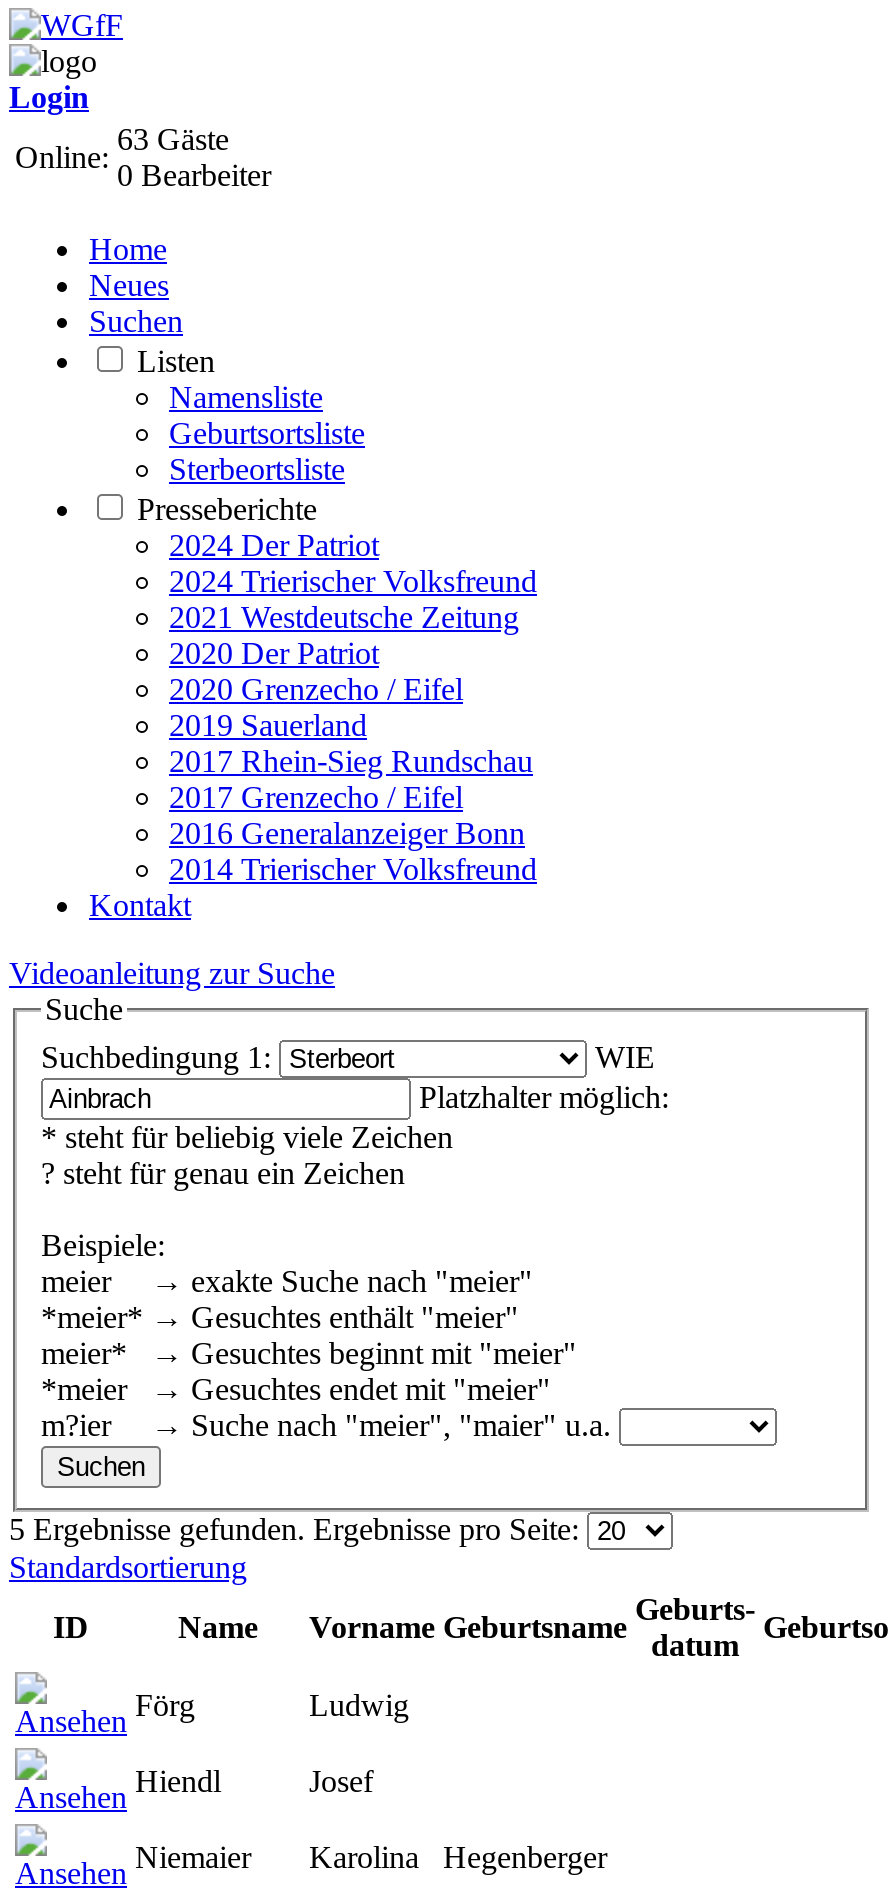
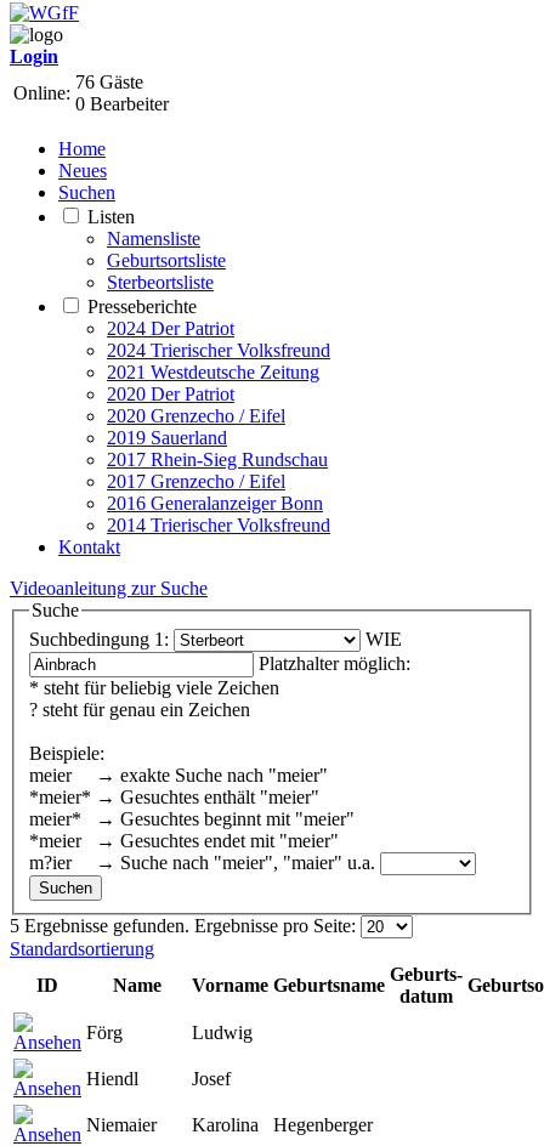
- 63 Gäste
+ 76 Gäste
